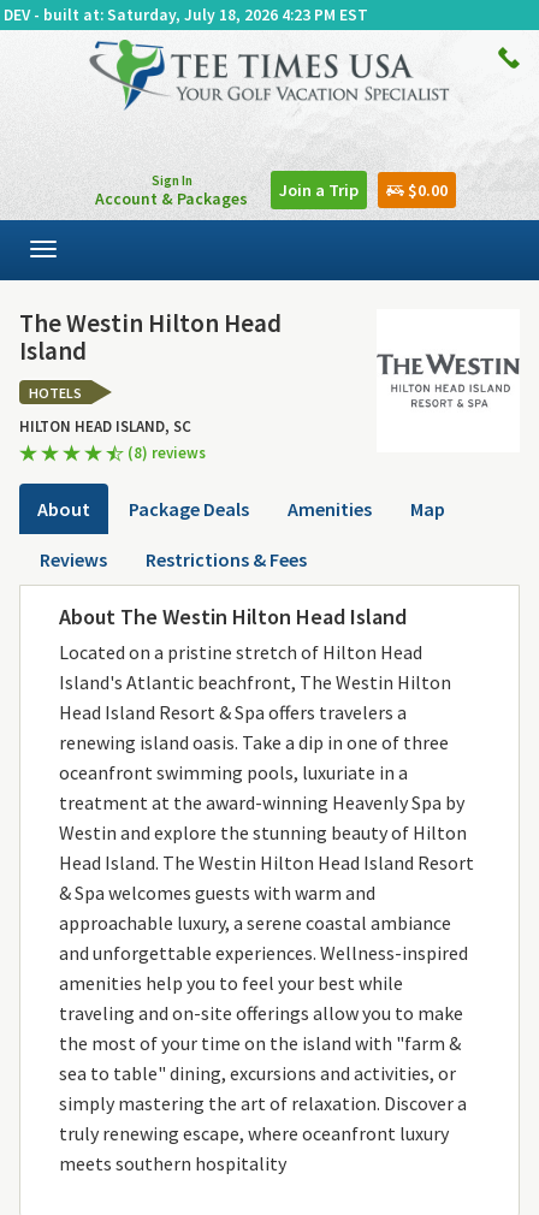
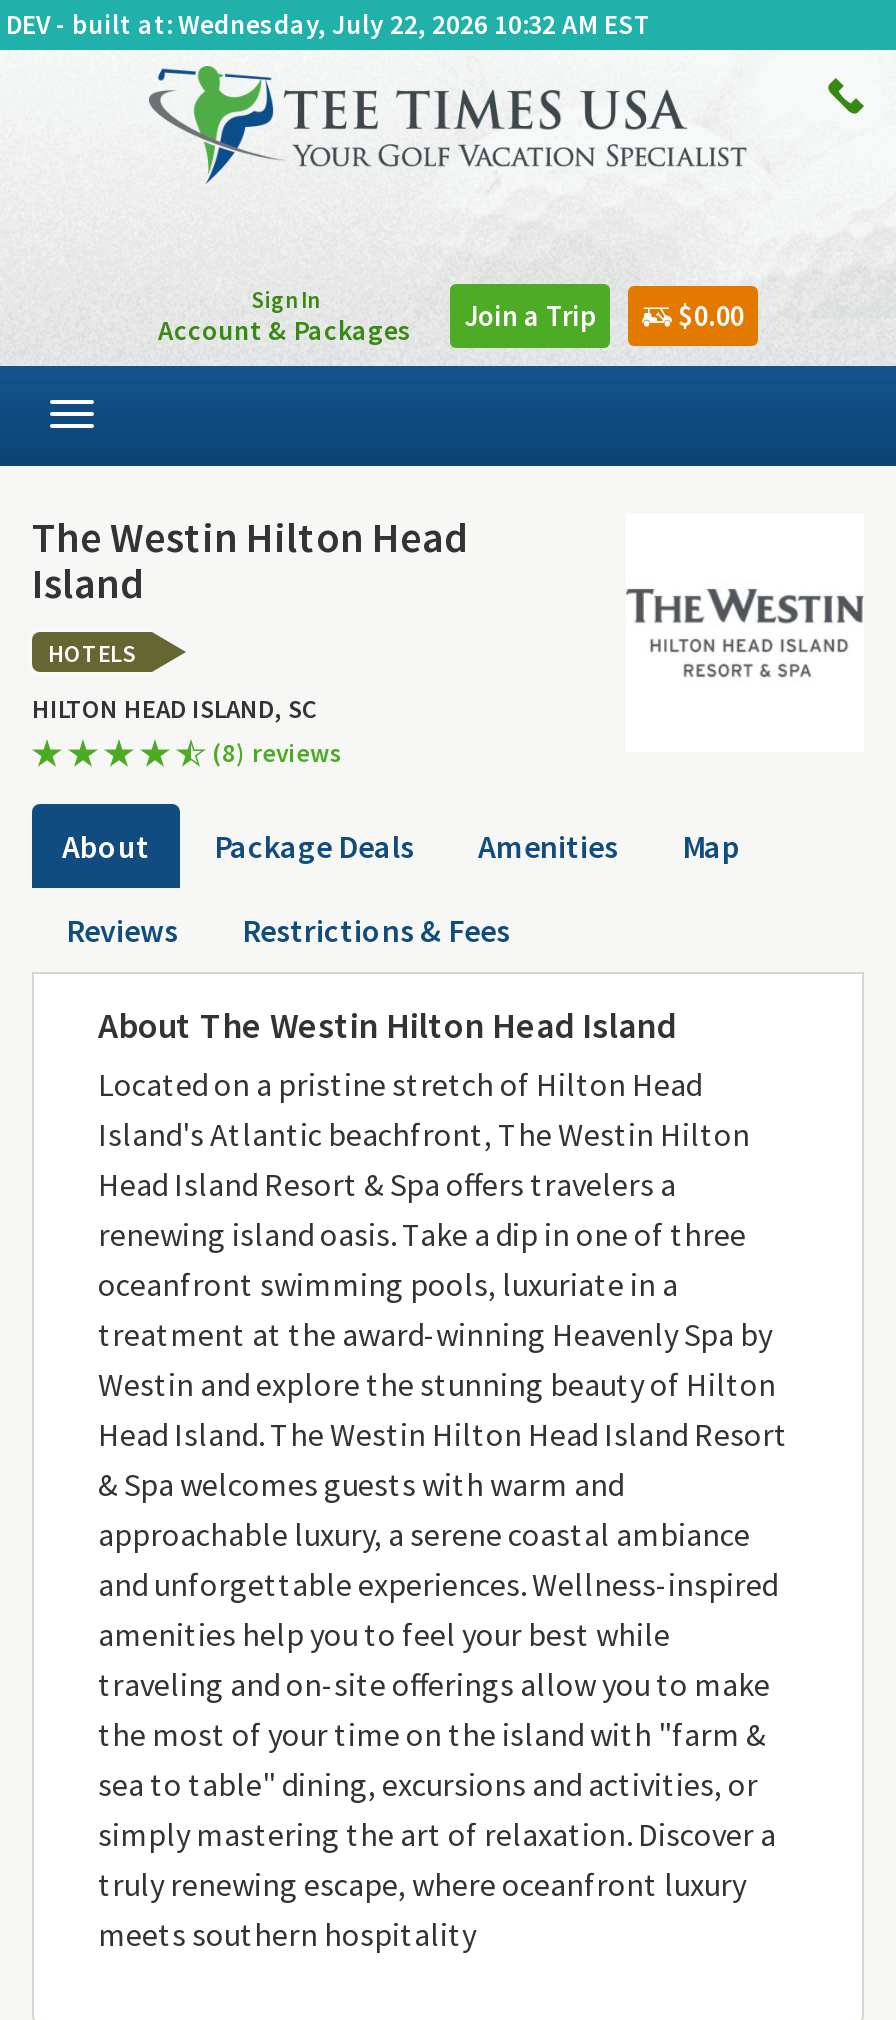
- DEV - built at: Saturday, July 18, 2026 4:23 PM EST
+ DEV - built at: Wednesday, July 22, 2026 10:32 AM EST
